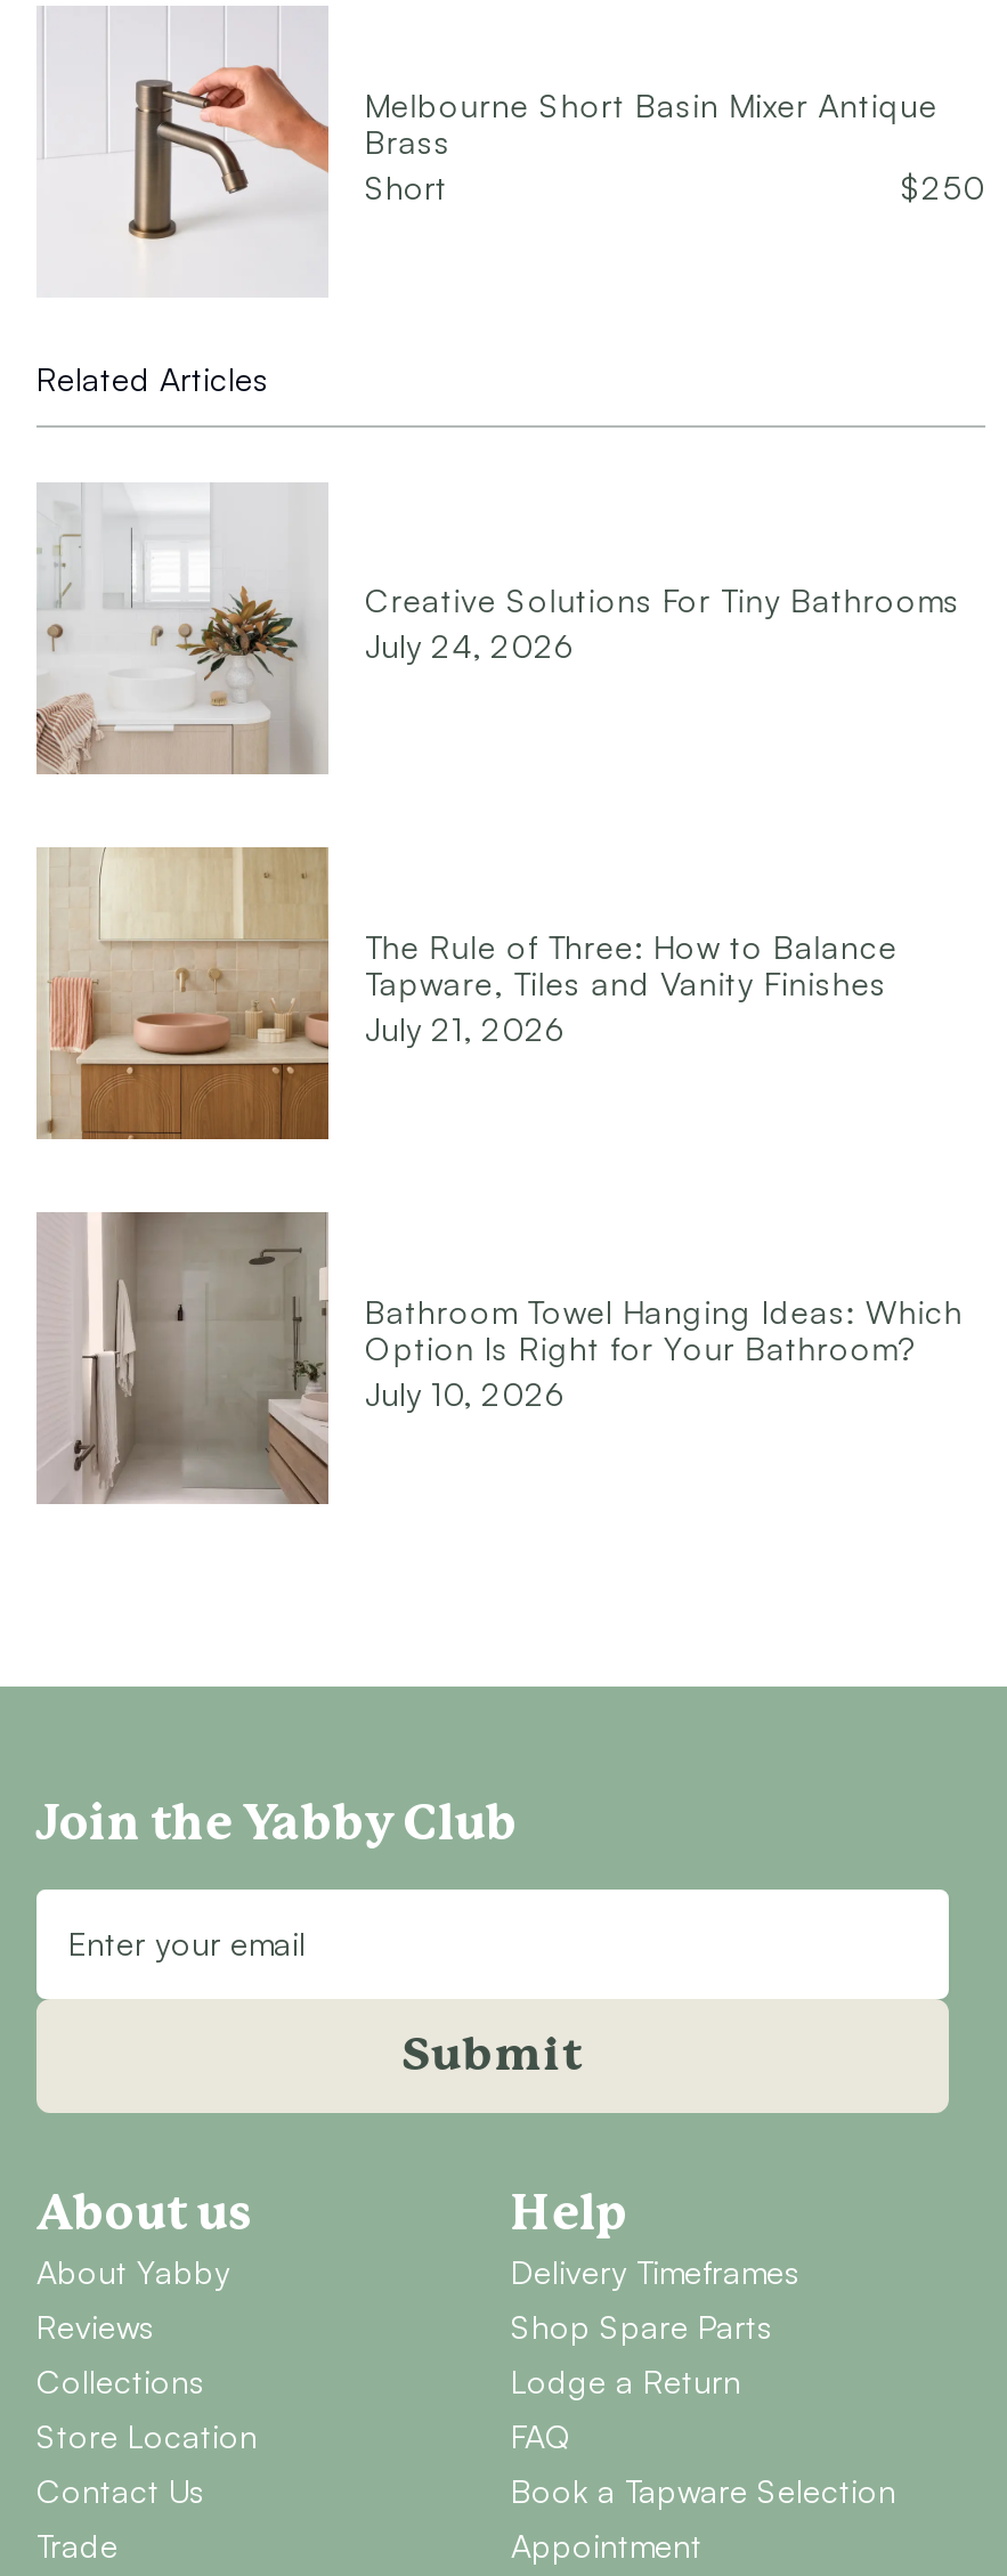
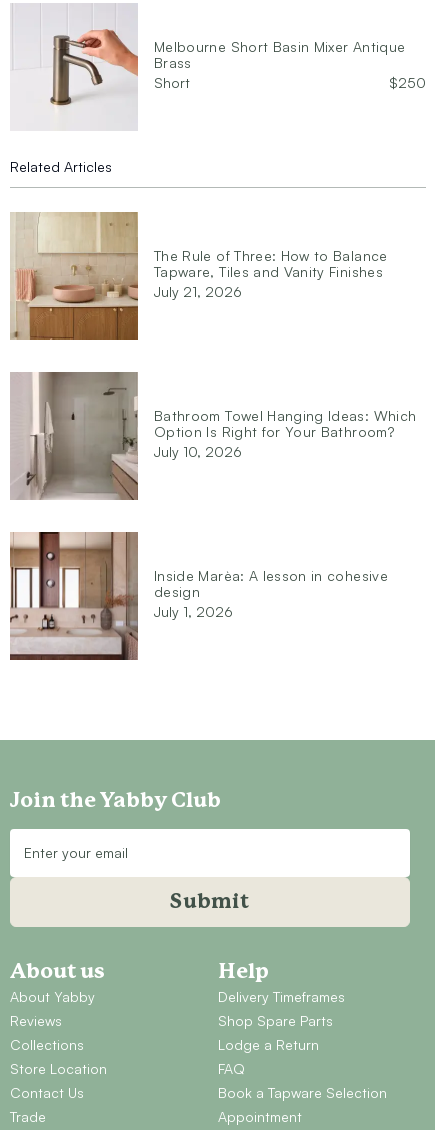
- [image]
- Creative Solutions For Tiny Bathrooms
- July 24, 2026

moved up: [image] | The Rule of Three: How to Balance | Tapware, Tiles and Vanity Finishes | July 21, 2026 | Bathroom Towel Hanging Ideas: Which | Option Is Right for Your Bathroom? | July 10, 2026

+ [image]
+ Inside Marèa: A lesson in cohesive
+ design
+ July 1, 2026
